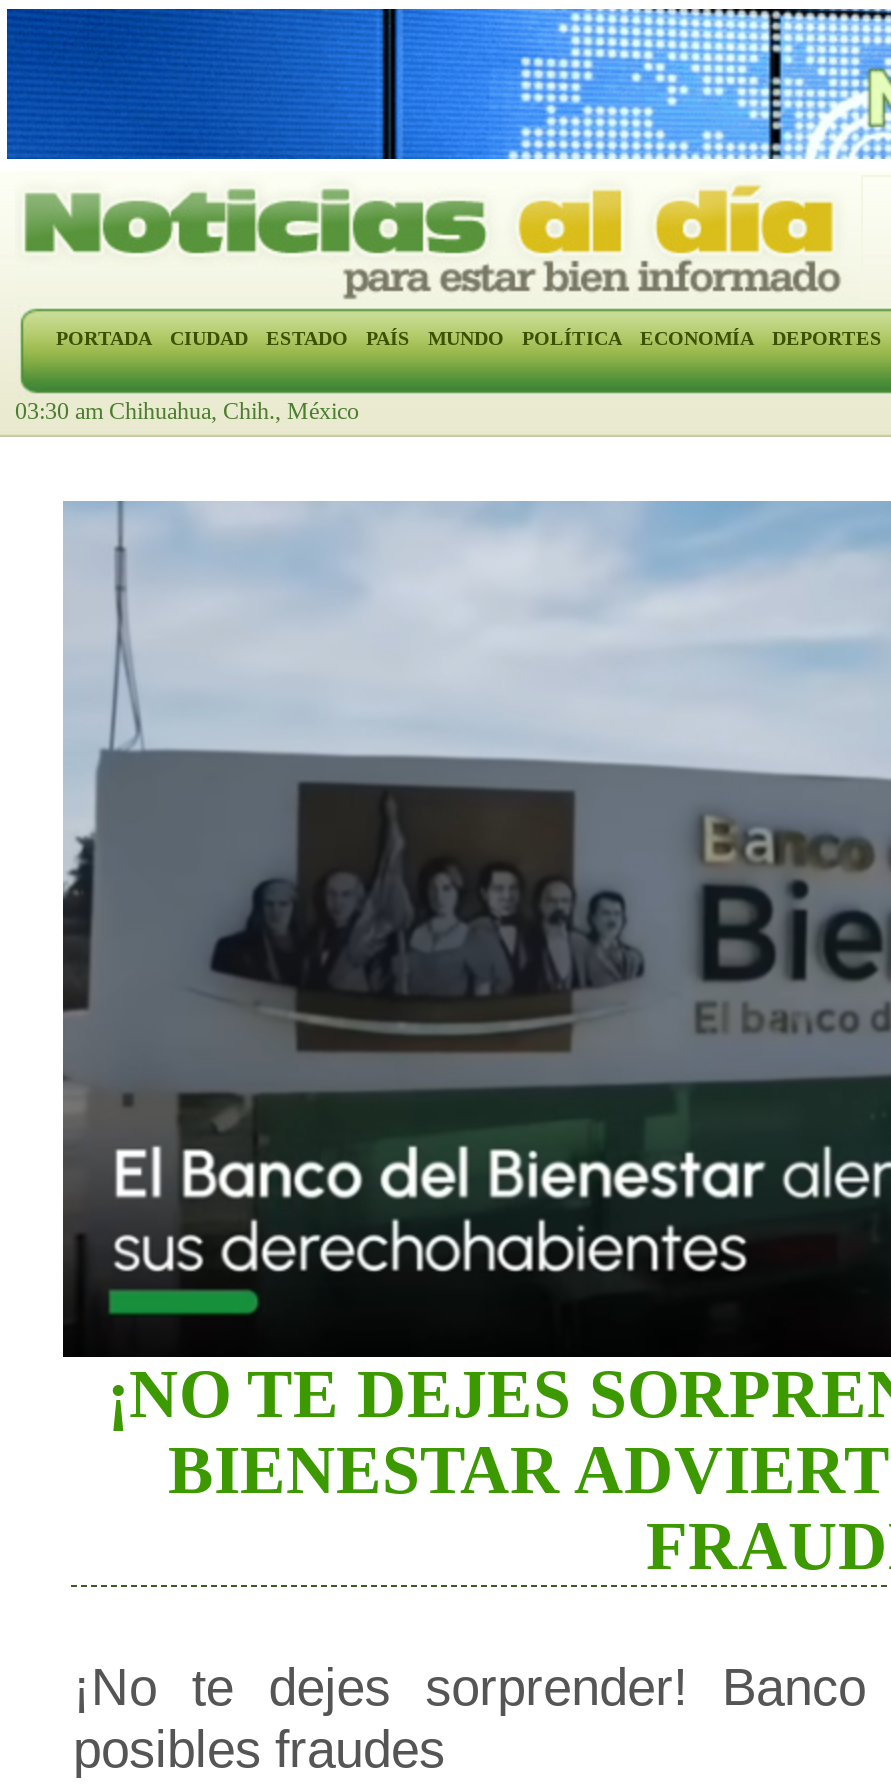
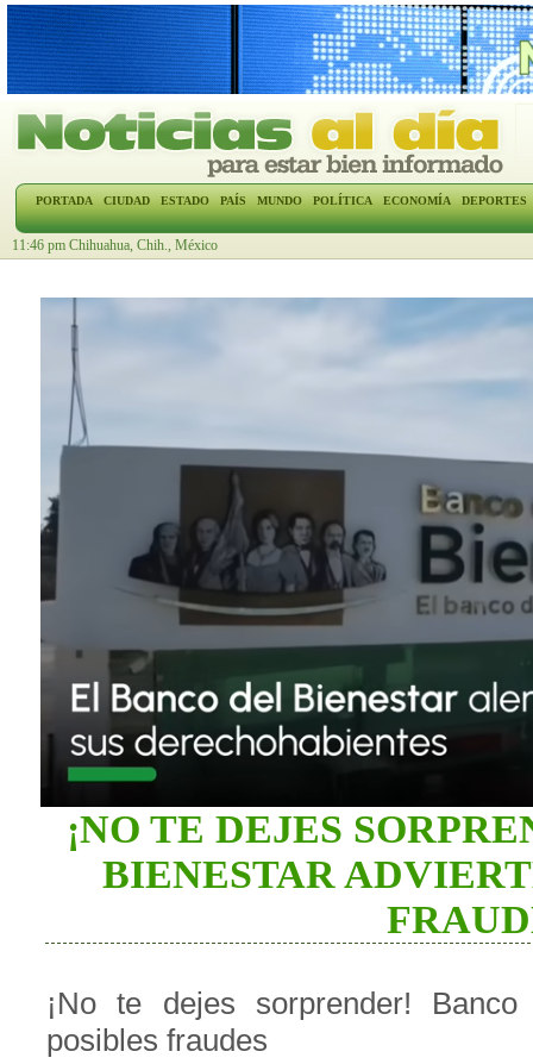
- 03:30 am Chihuahua, Chih., México
+ 11:46 pm Chihuahua, Chih., México
